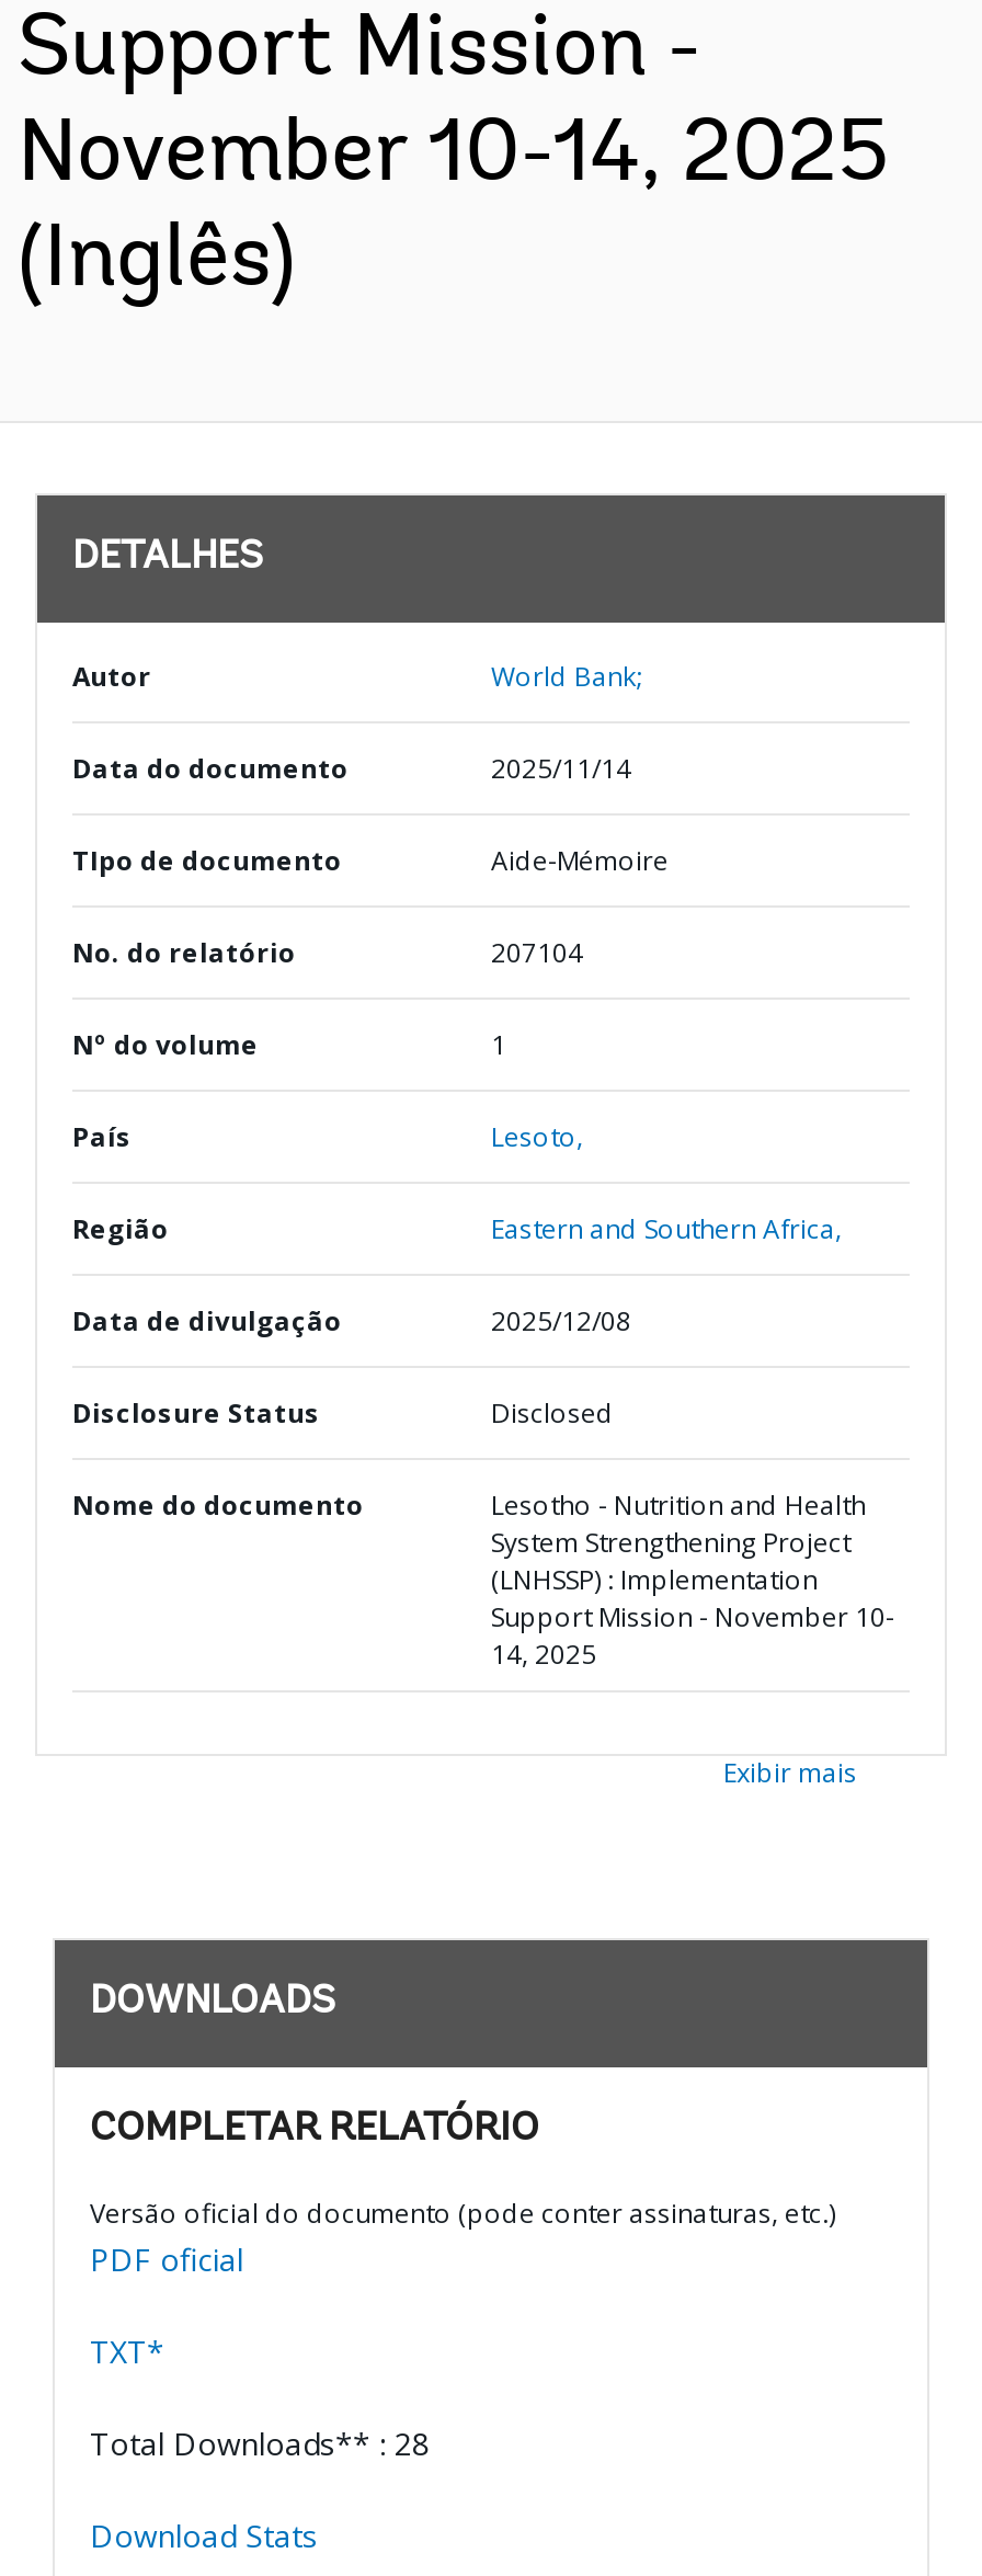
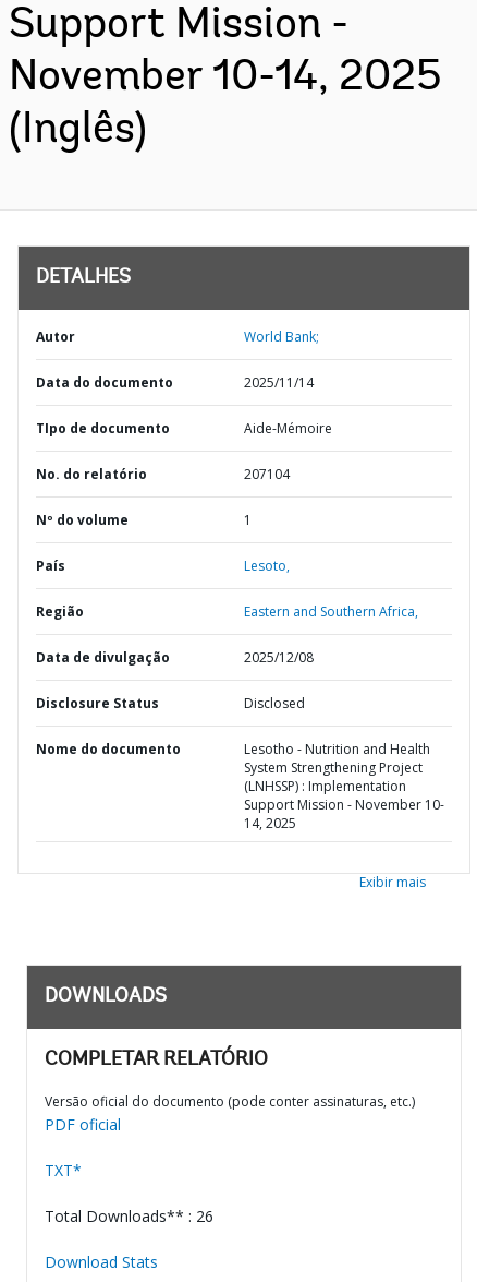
- Total Downloads** : 28
+ Total Downloads** : 26
